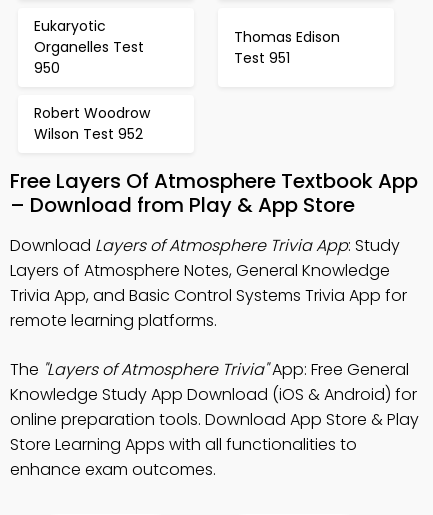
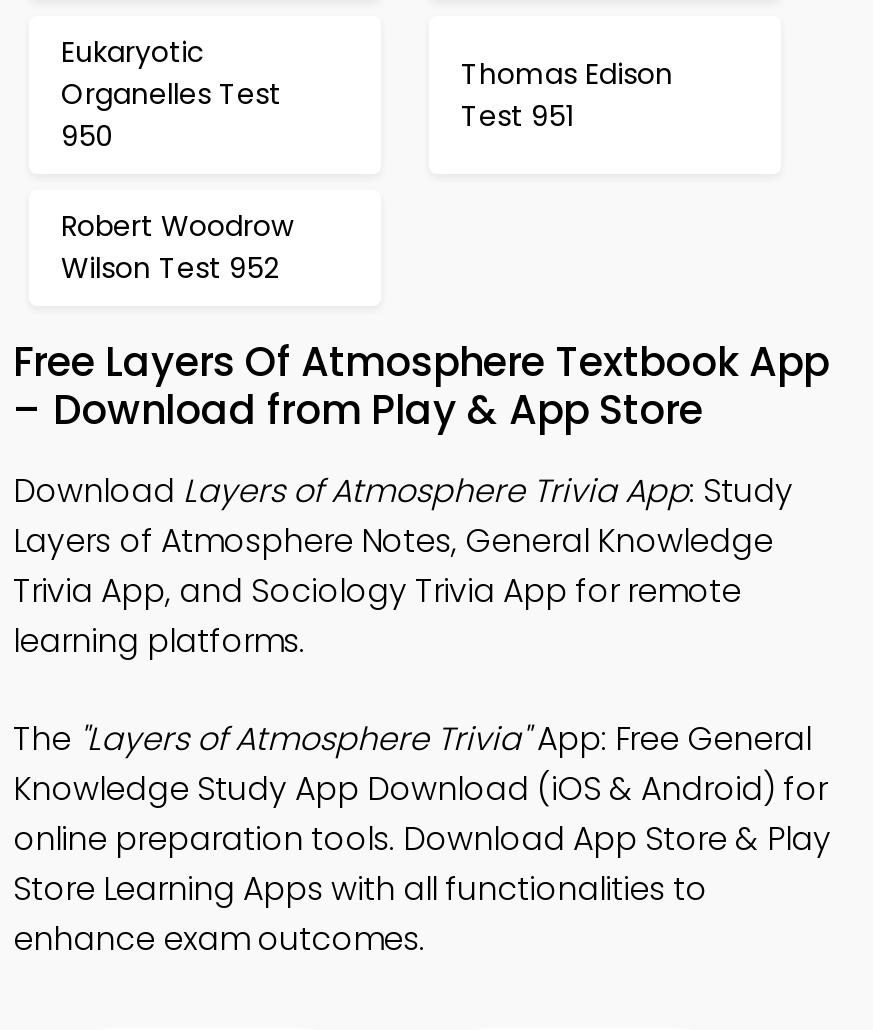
- Trivia App, and Basic Control Systems Trivia App for
- remote learning platforms.
+ Trivia App, and Sociology Trivia App for remote
+ learning platforms.
